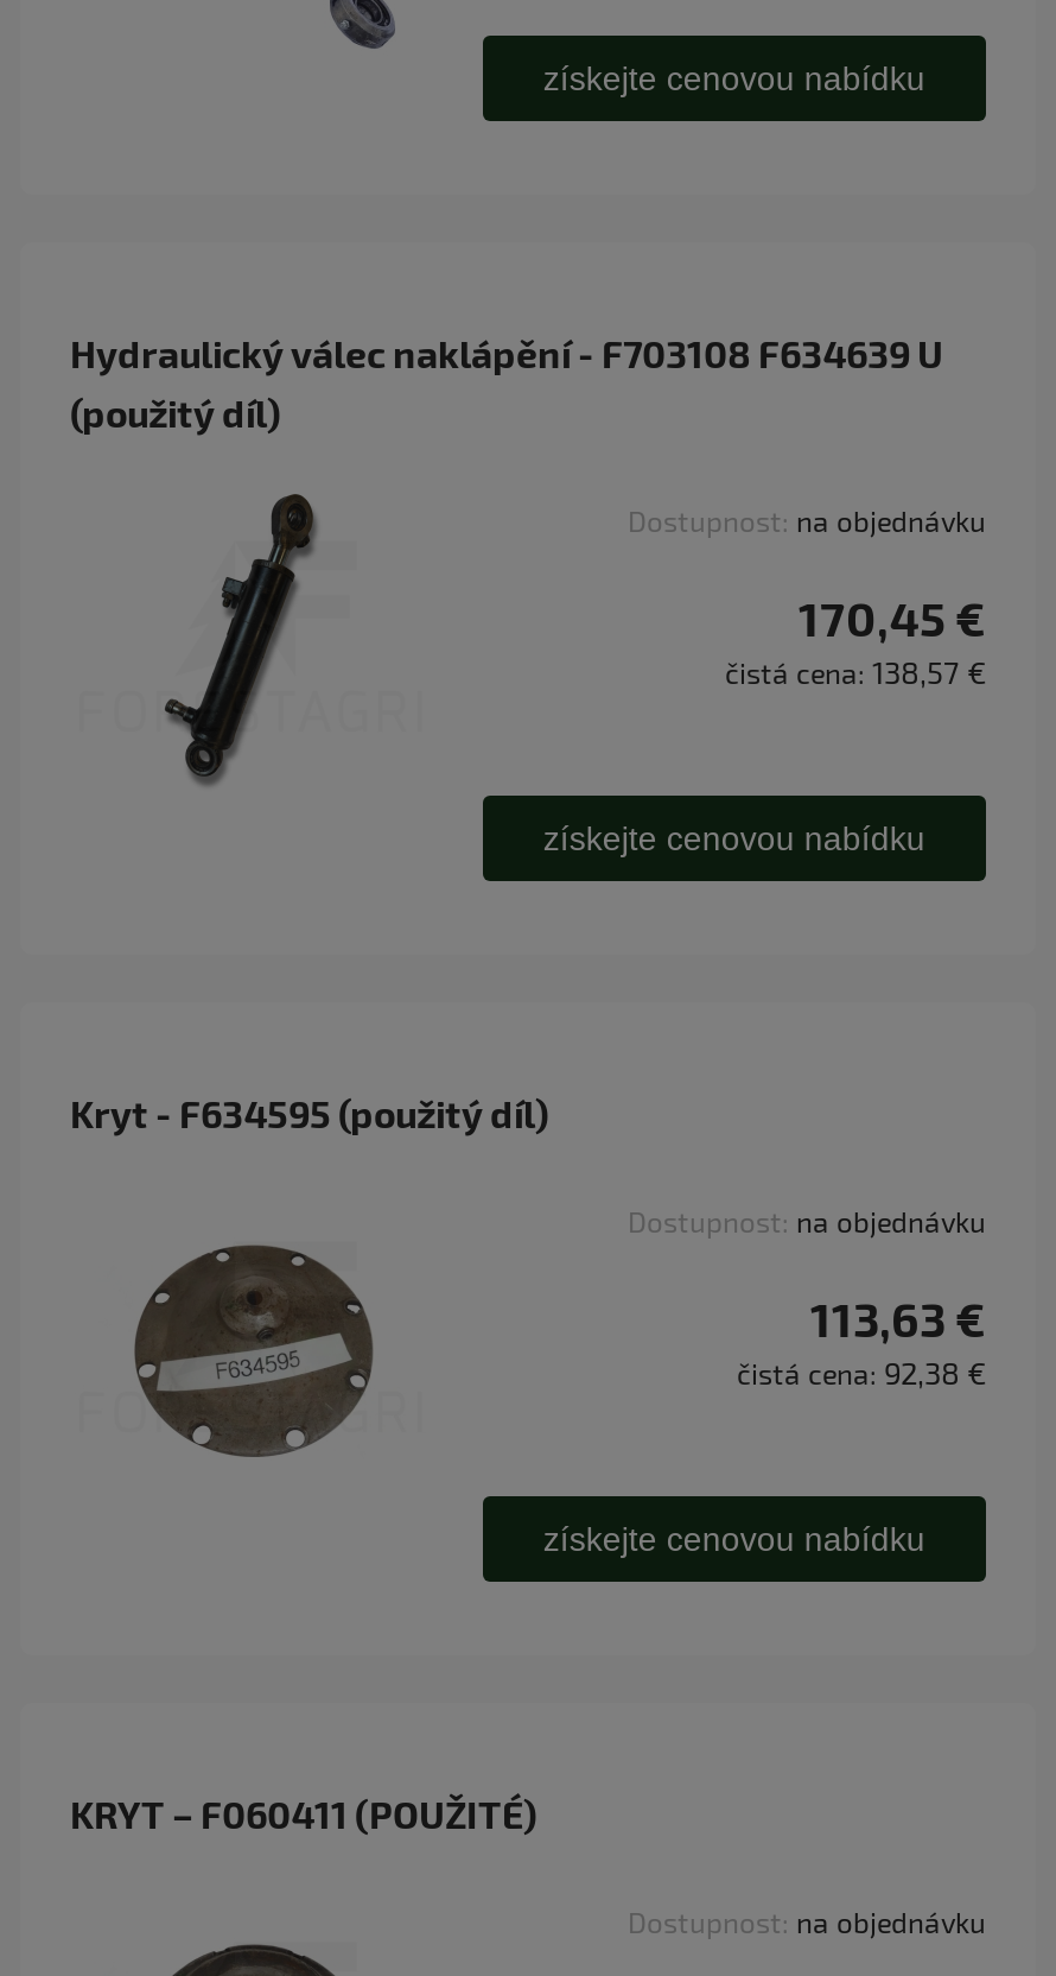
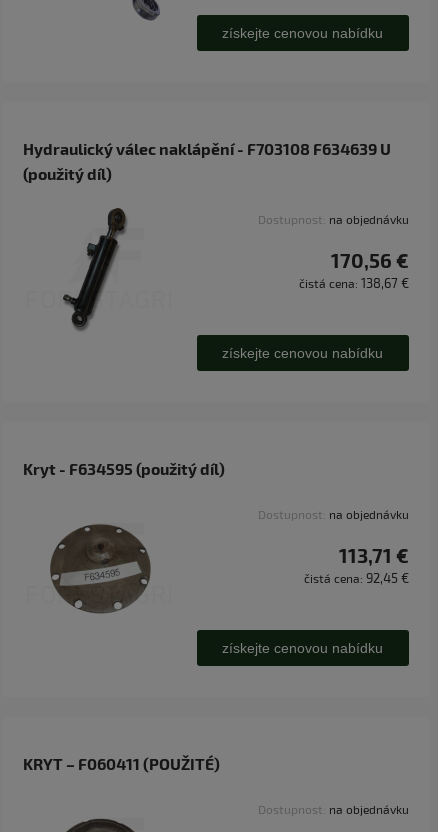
- 170,45 €
+ 170,56 €

- čistá cena: 138,57 €
+ čistá cena: 138,67 €

- 113,63 €
+ 113,71 €

- čistá cena: 92,38 €
+ čistá cena: 92,45 €
